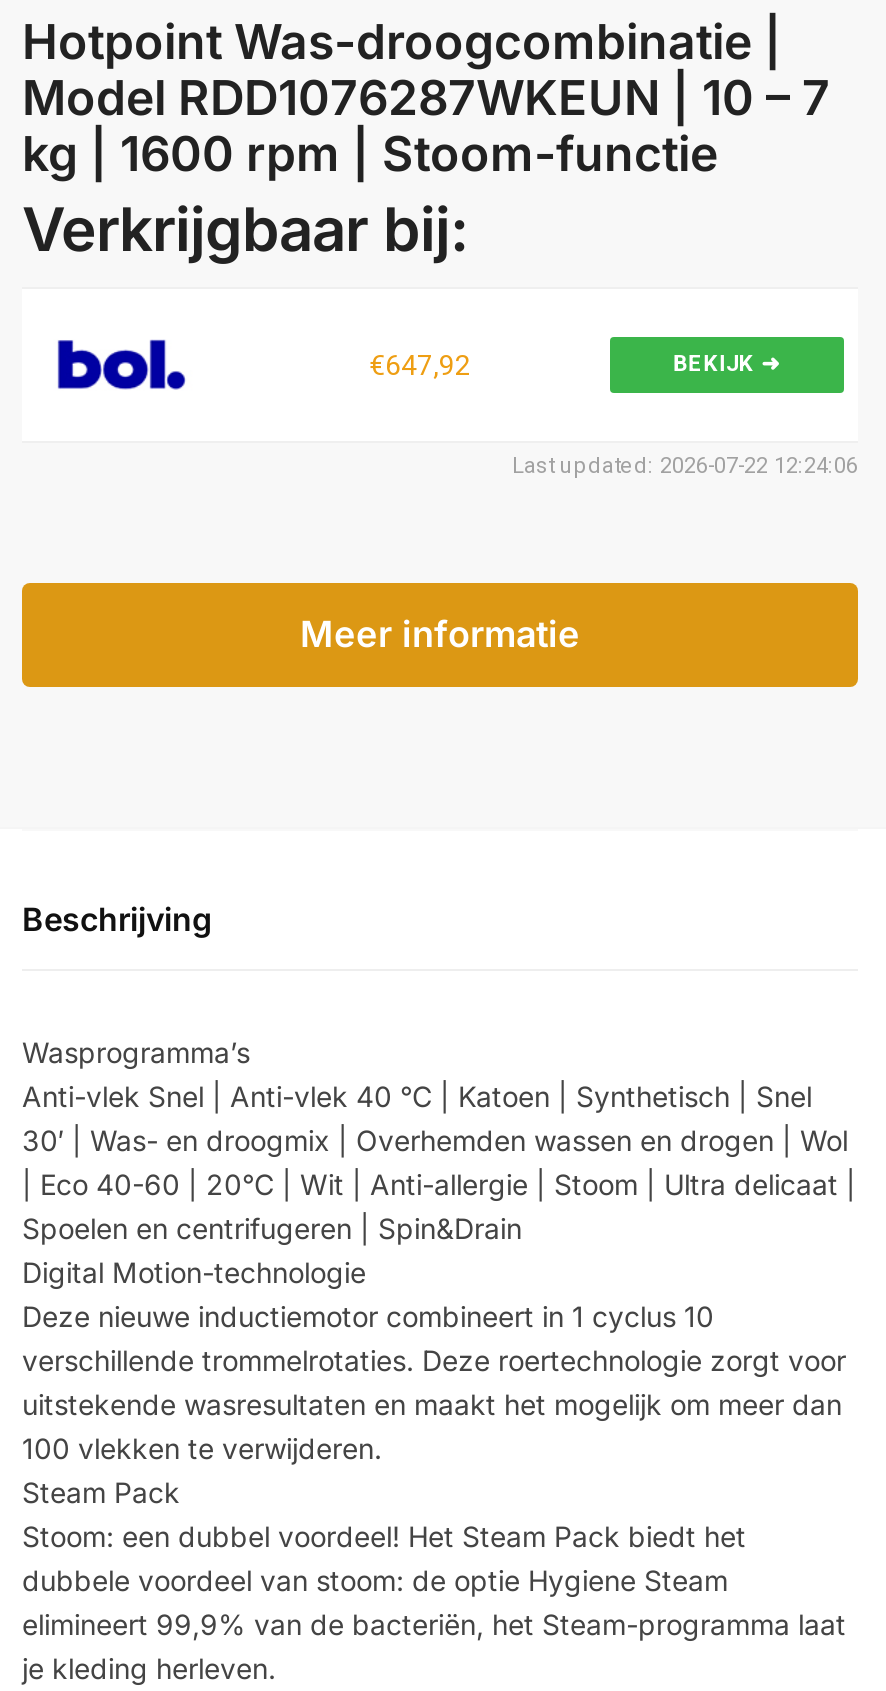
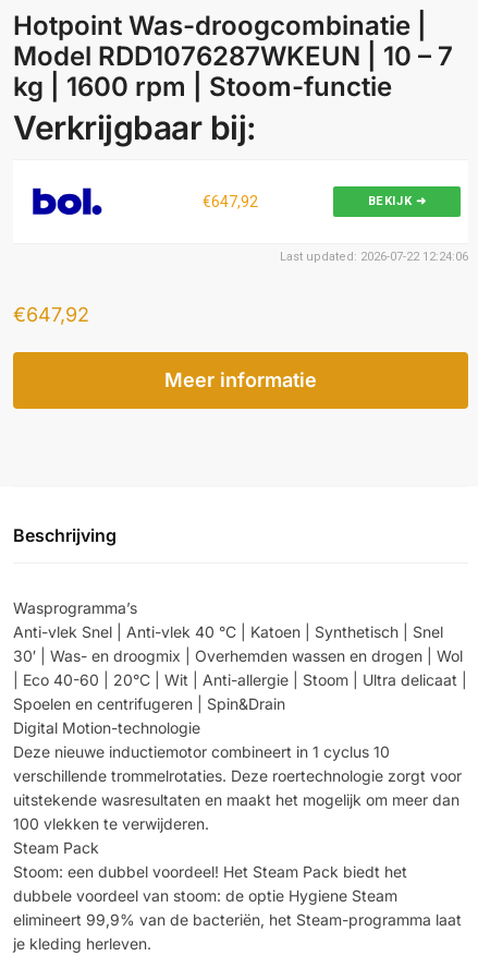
+ €647,92
